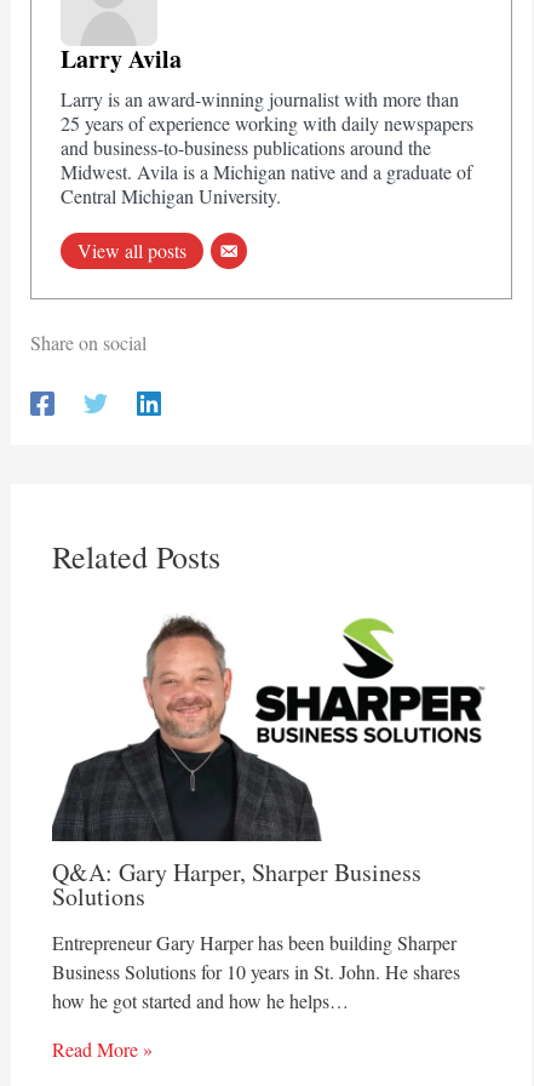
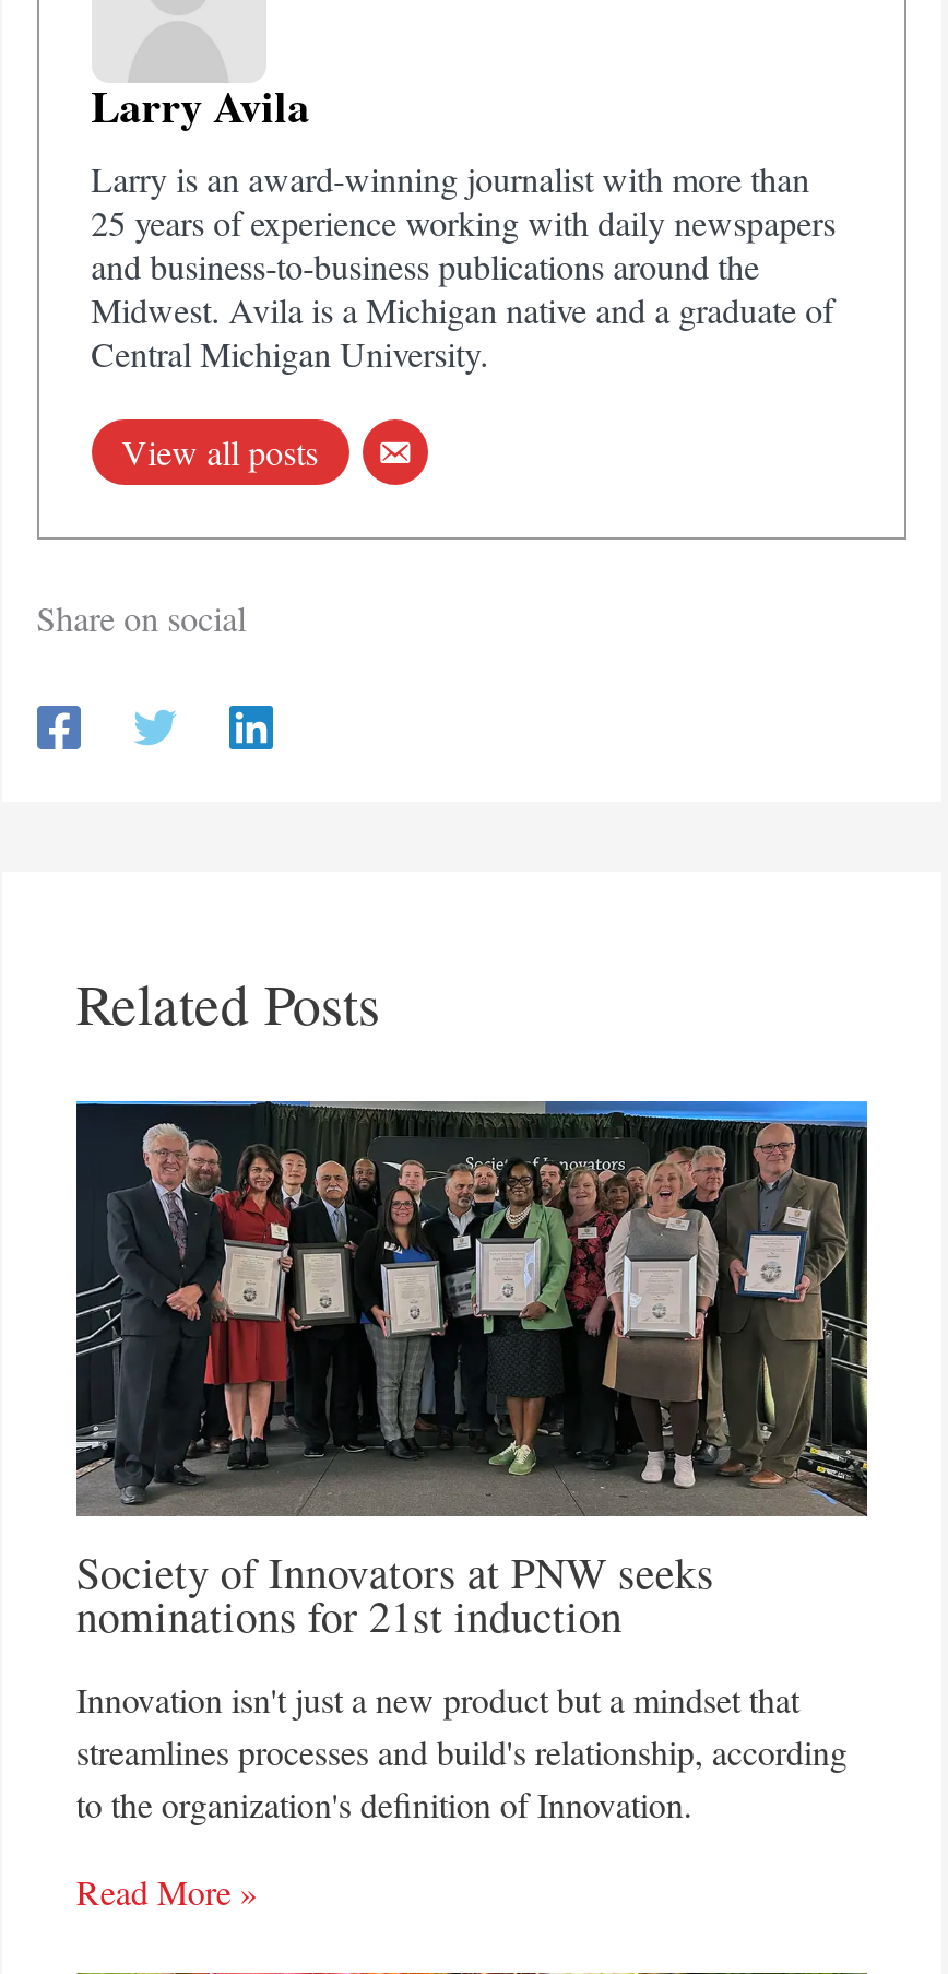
- [image]
- Q&A: Gary Harper, Sharper Business
- Solutions
+ [image]
+ Society of Innovators at PNW seeks
+ nominations for 21st induction

- Entrepreneur Gary Harper has been building Sharper
- Business Solutions for 10 years in St. John. He shares
- how he got started and how he helps…
+ Innovation isn't just a new product but a mindset that
+ streamlines processes and build's relationship, according
+ to the organization's definition of Innovation.
